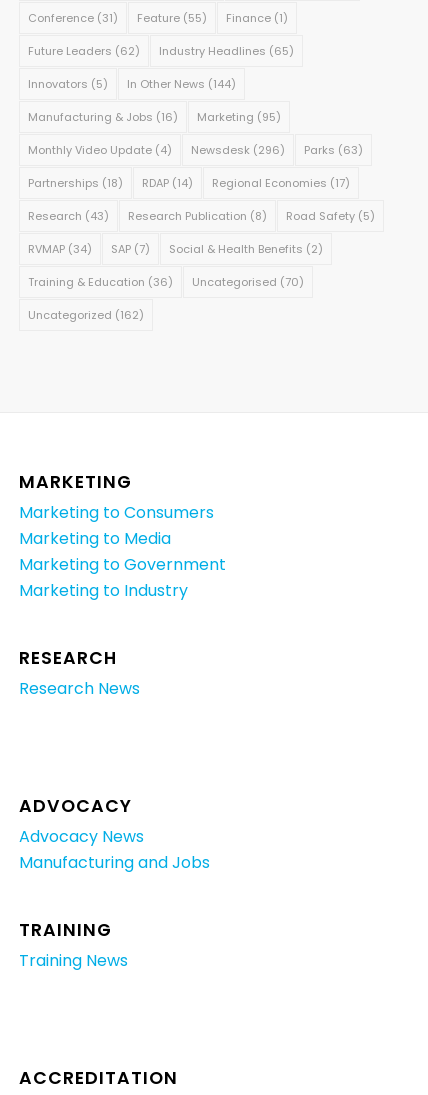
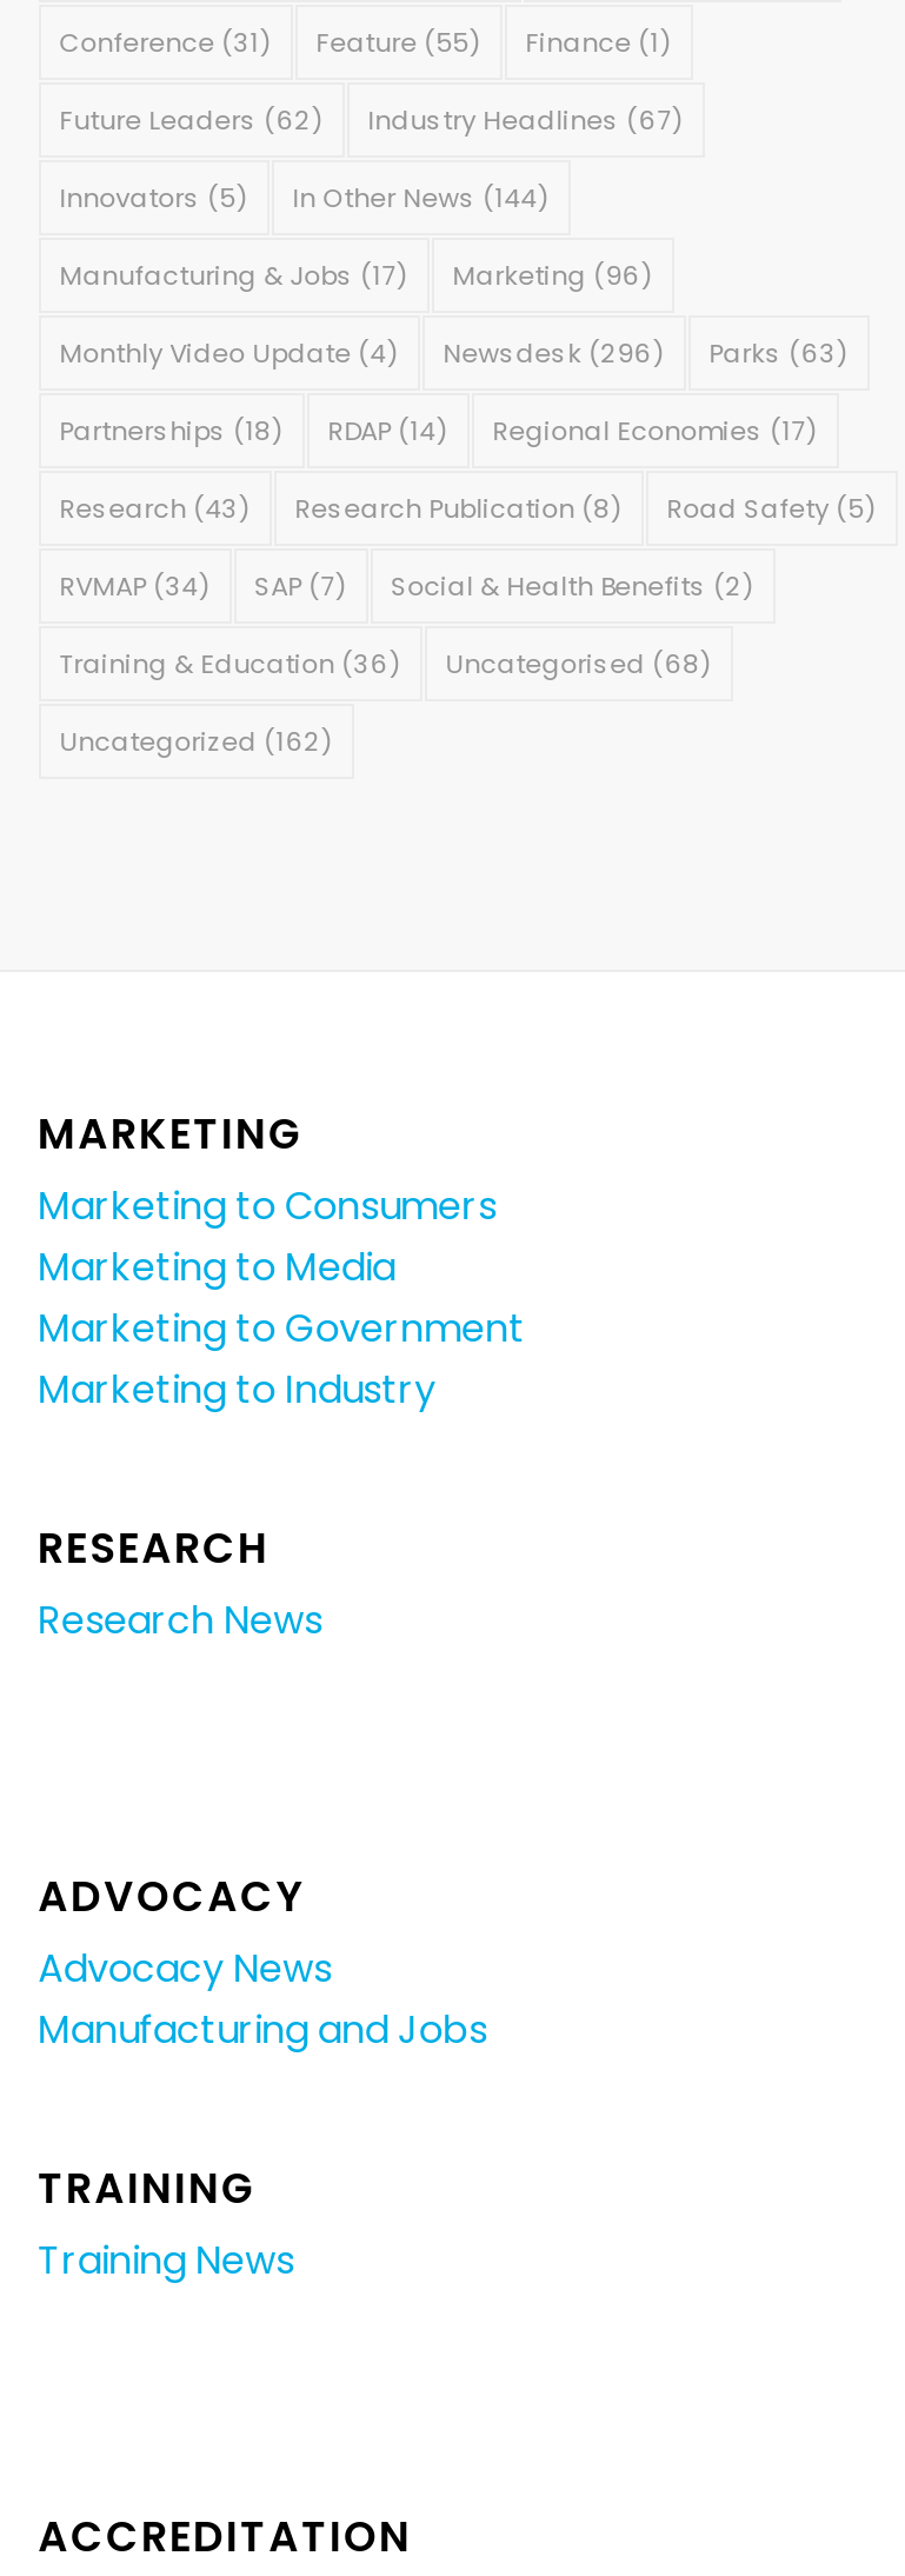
- Industry Headlines (65)
+ Industry Headlines (67)

- Manufacturing & Jobs (16)
+ Manufacturing & Jobs (17)

- Marketing (95)
+ Marketing (96)

- Uncategorised (70)
+ Uncategorised (68)
